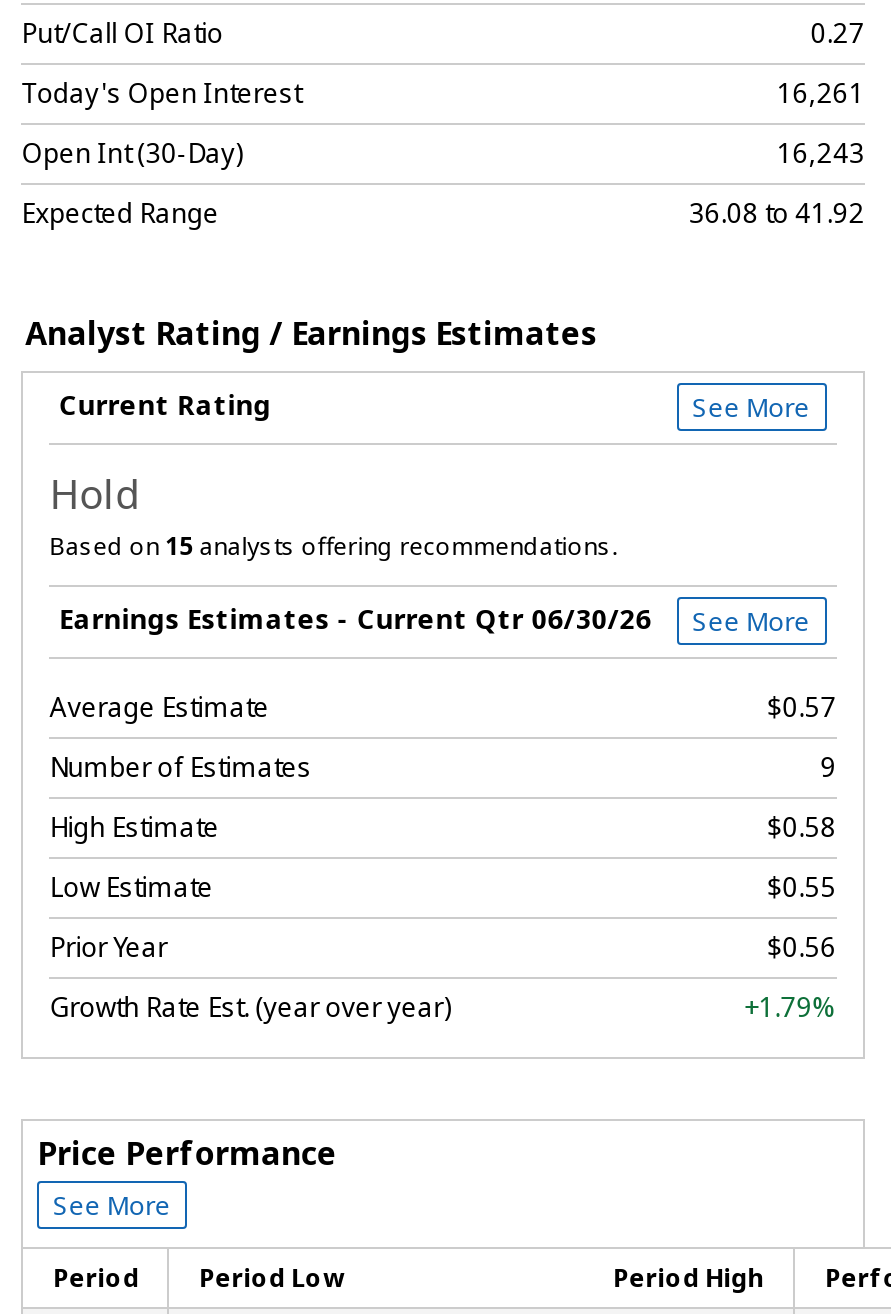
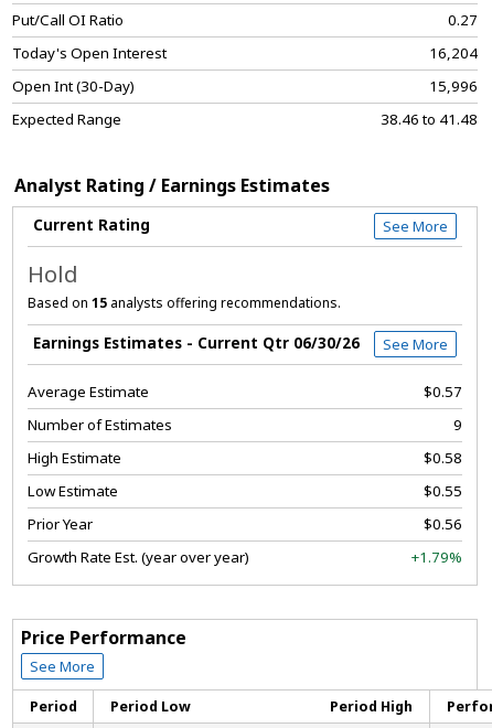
- 16,261
+ 16,204

- 16,243
+ 15,996

- 36.08 to 41.92
+ 38.46 to 41.48
